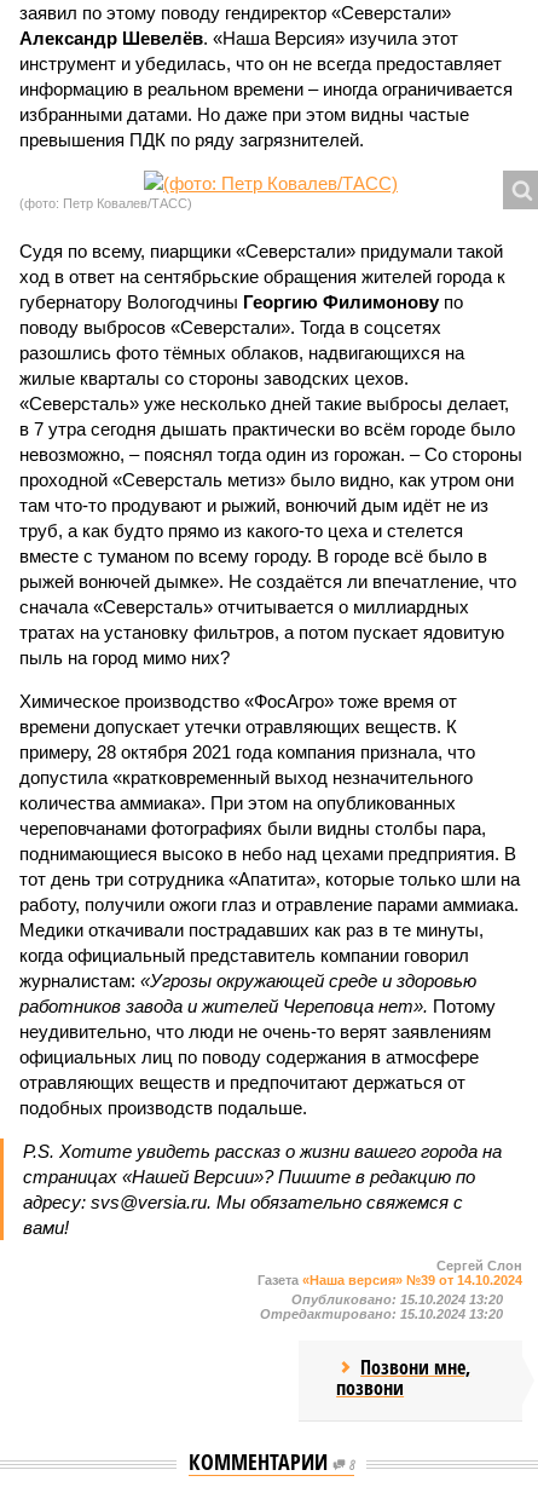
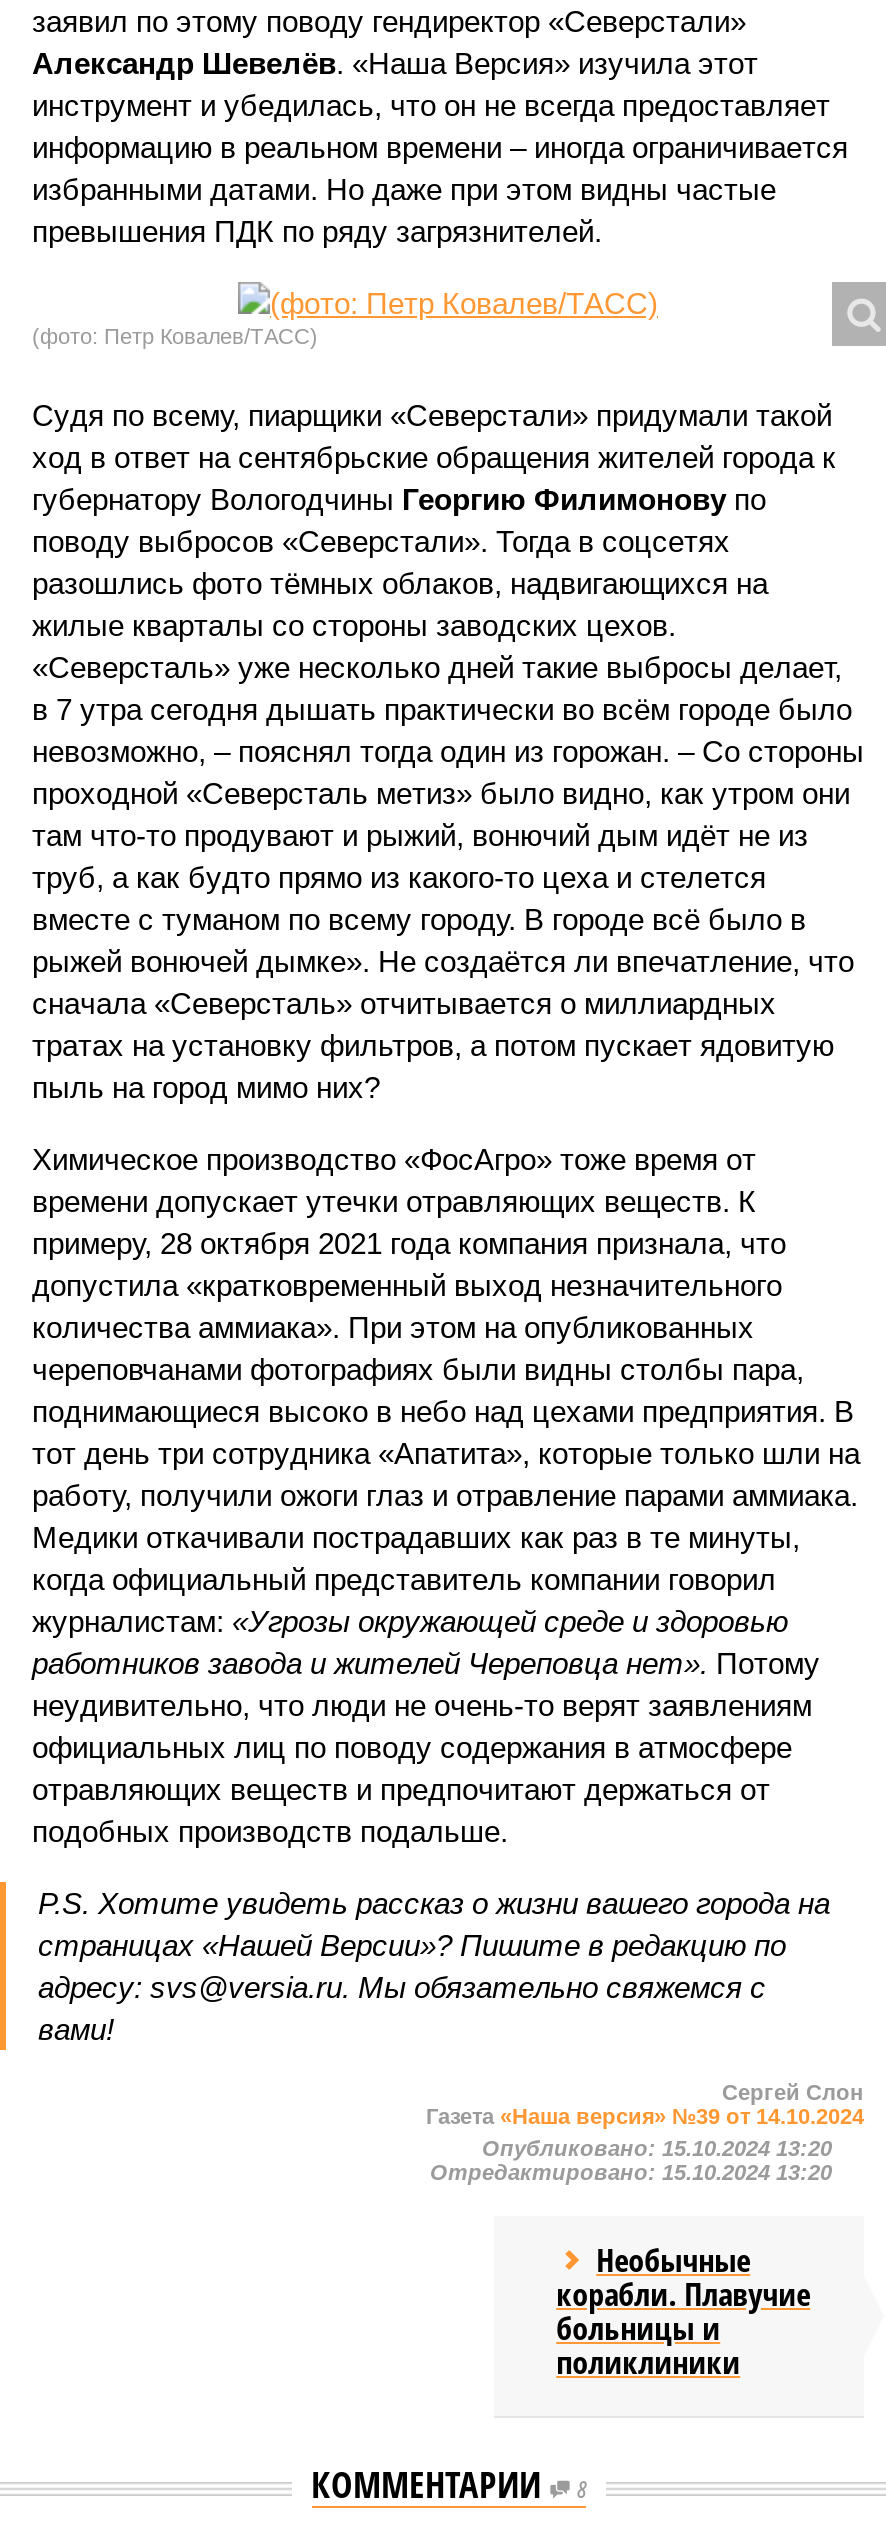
- Позвони мне,
- позвони
+ Необычные
+ корабли. Плавучие
+ больницы и
+ поликлиники
